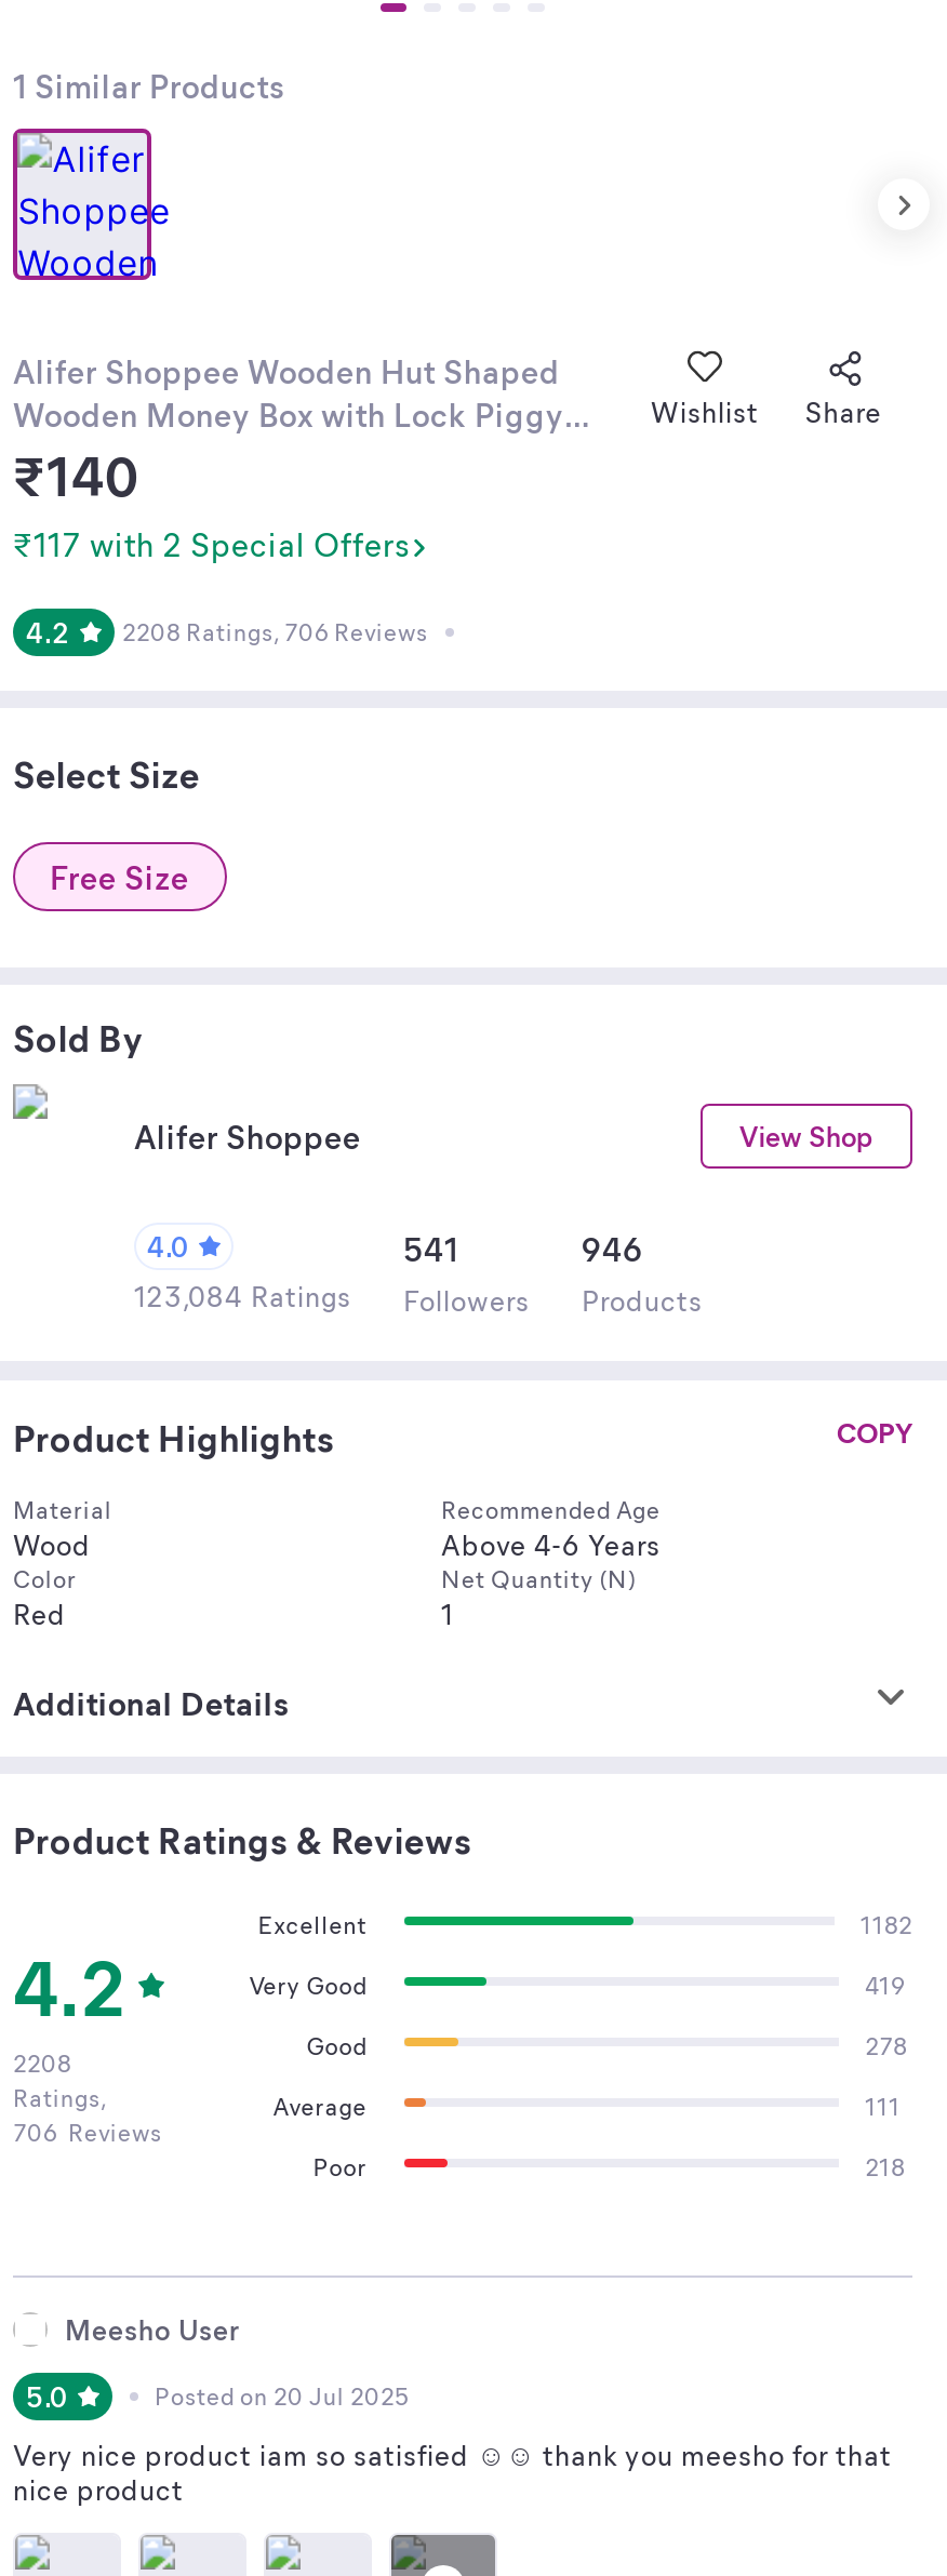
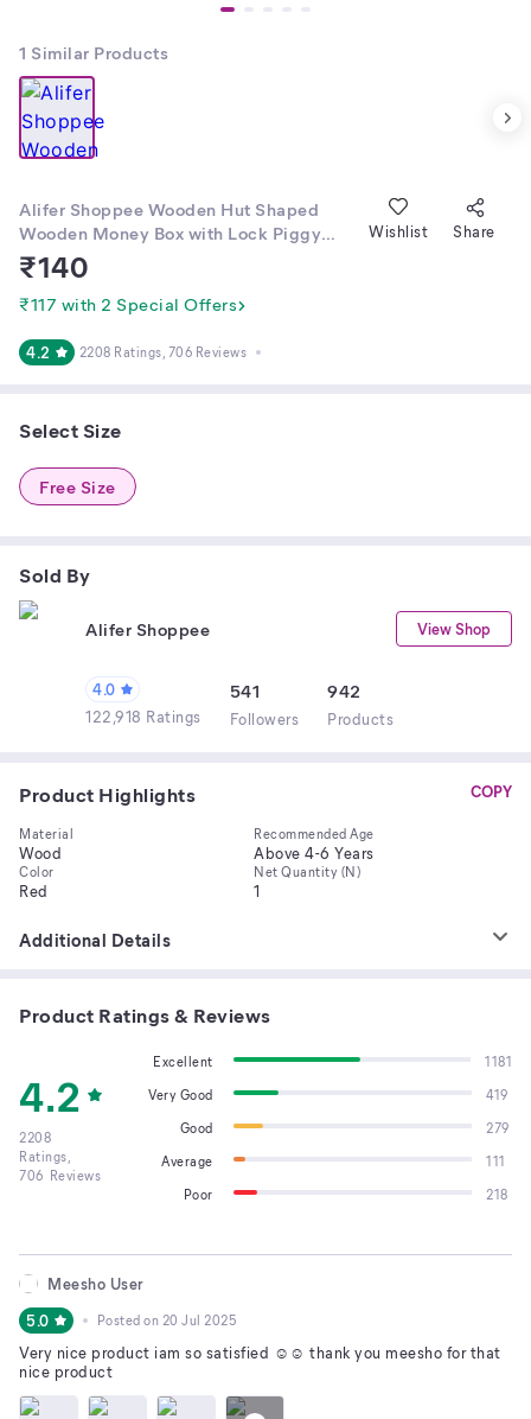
- 946
+ 942

- 123,084 Ratings Followers Products
+ 122,918 Ratings Followers Products

- 1182
+ 1181

- 278
+ 279
